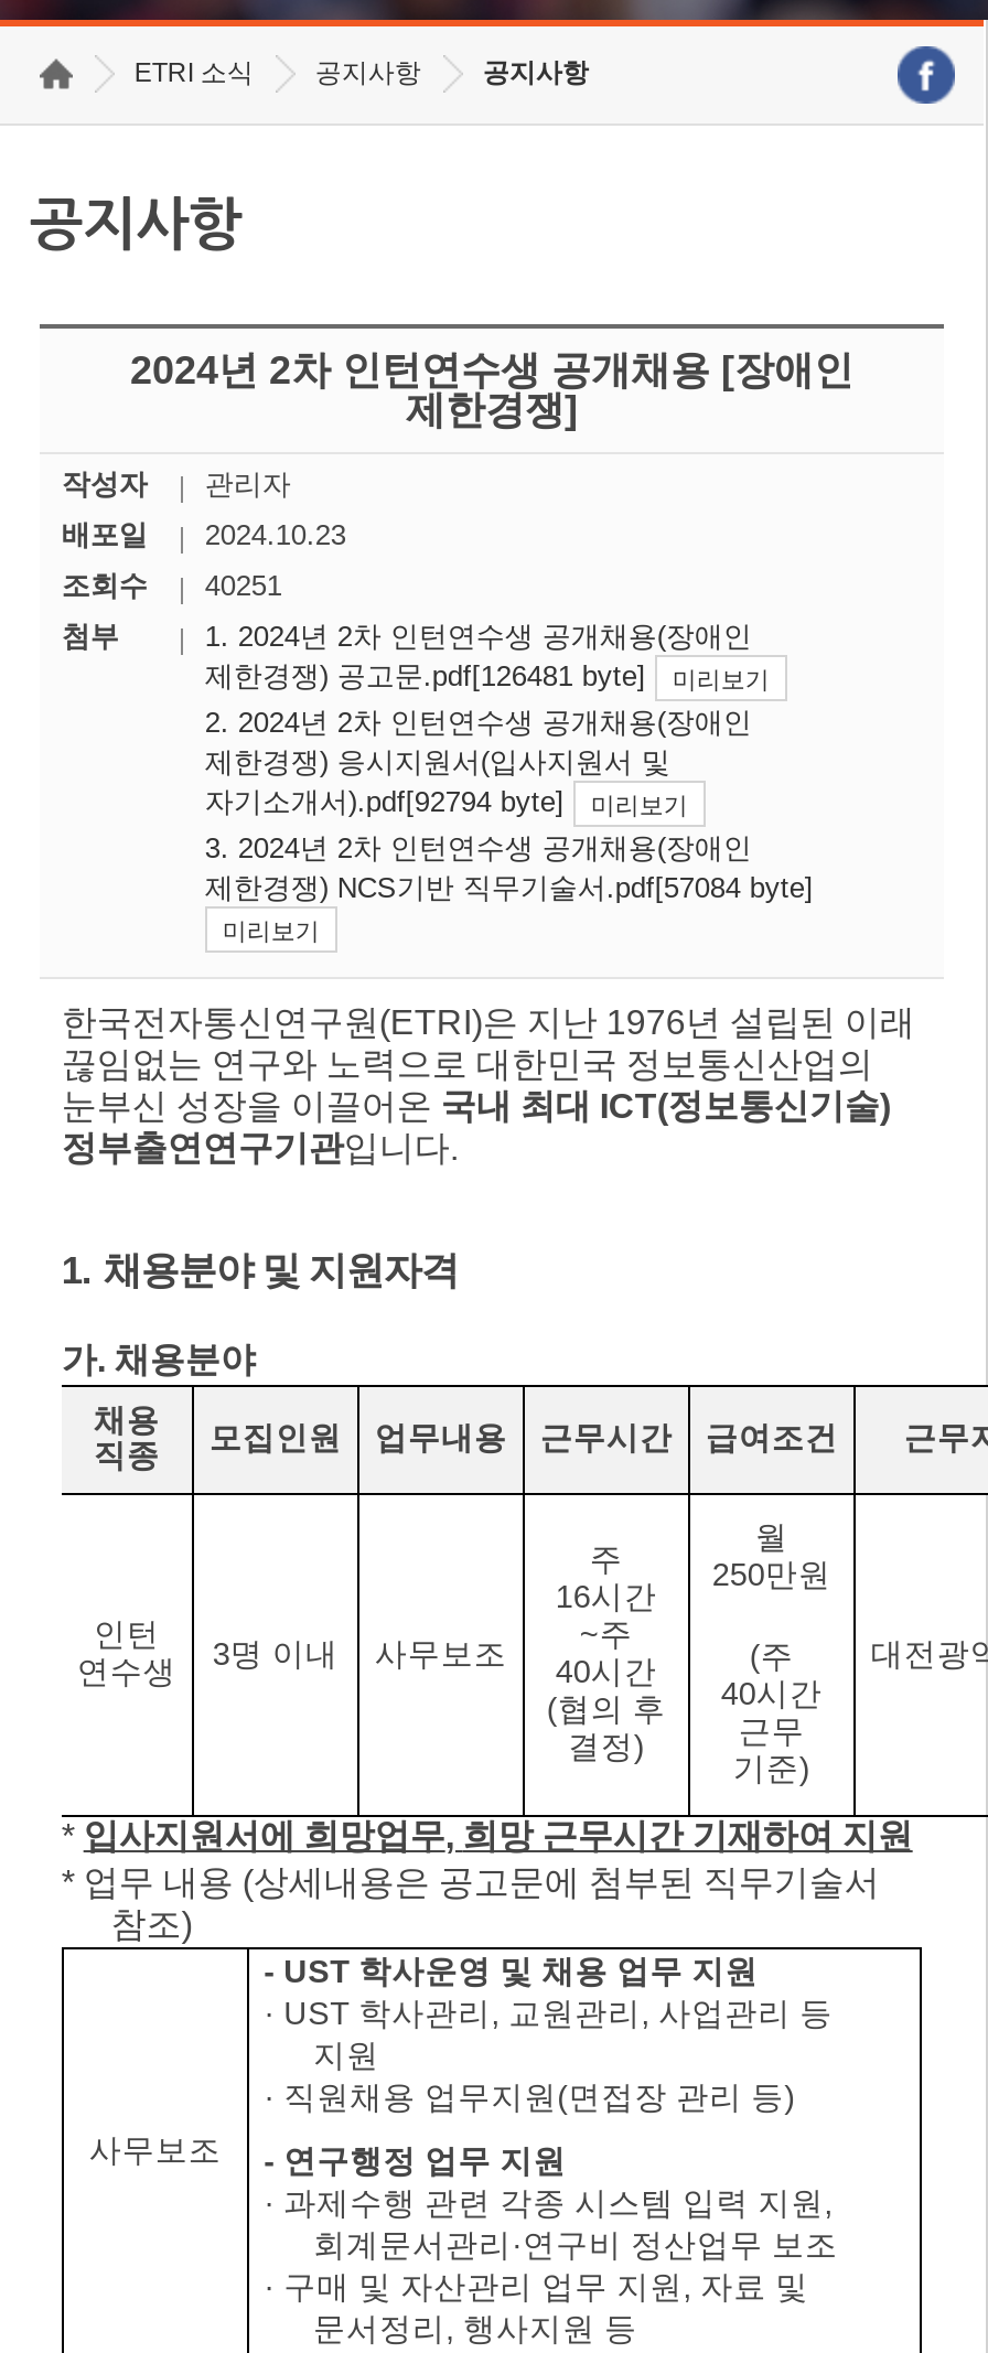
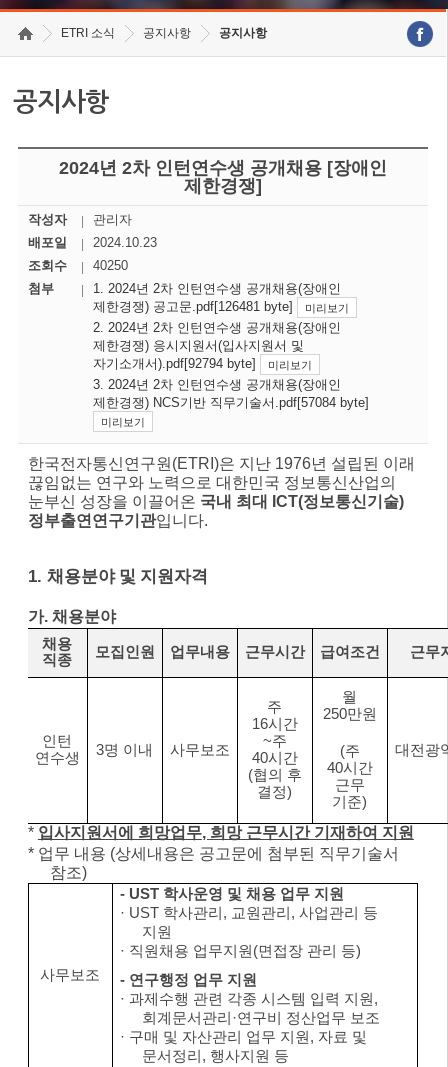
- 조회수 40251
+ 조회수 40250
